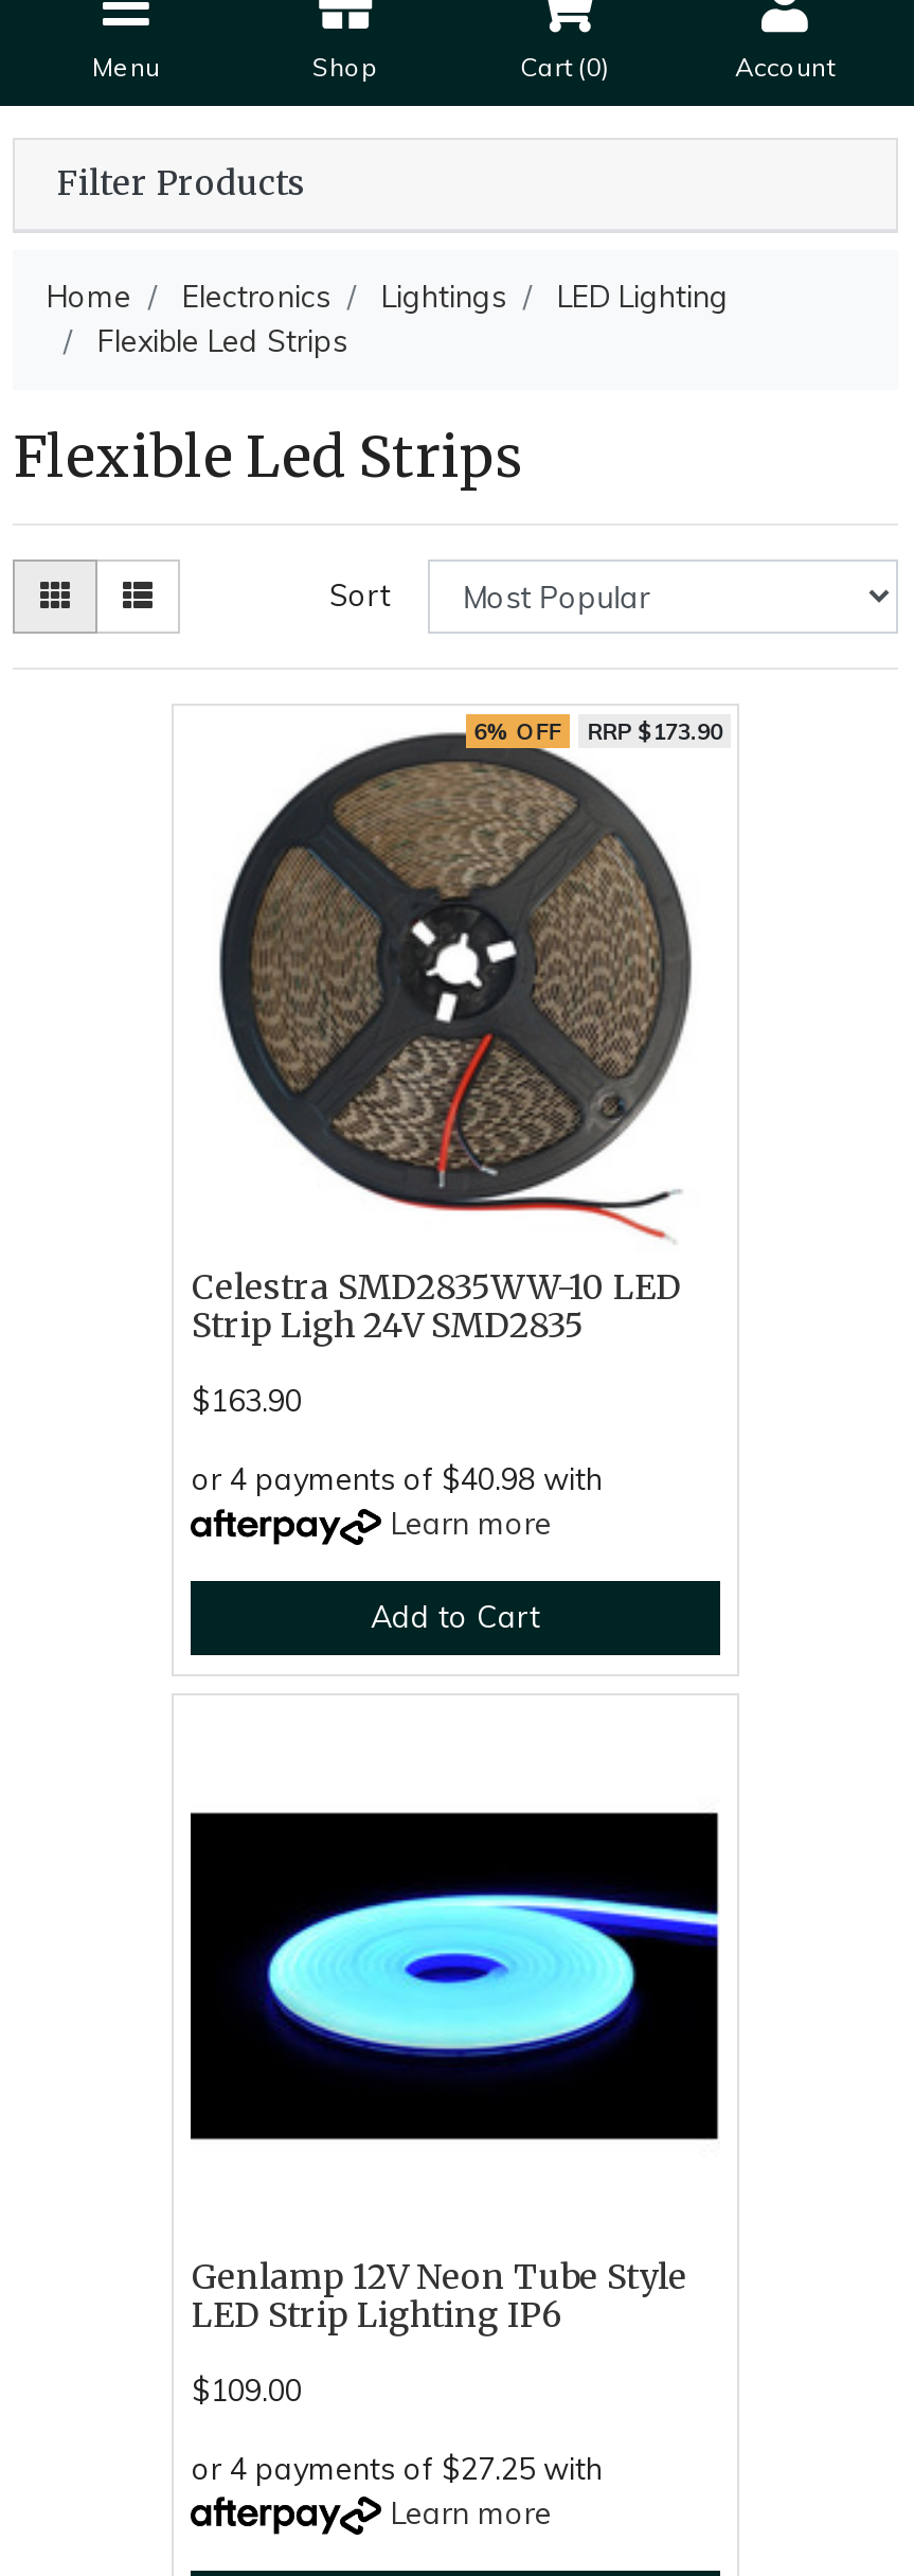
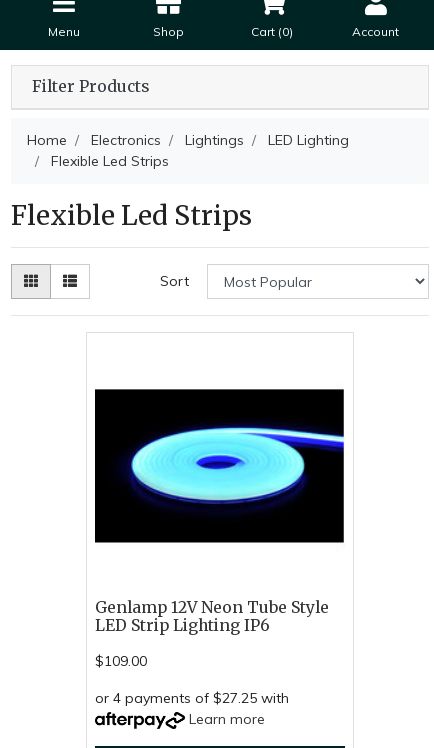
- [image]
- 6% OFF
- RRP $173.90

- Celestra SMD2835WW-10 LED
- Strip Ligh 24V SMD2835
- $163.90
- or 4 payments of $40.98 with
- Learn more
- Add to Cart
